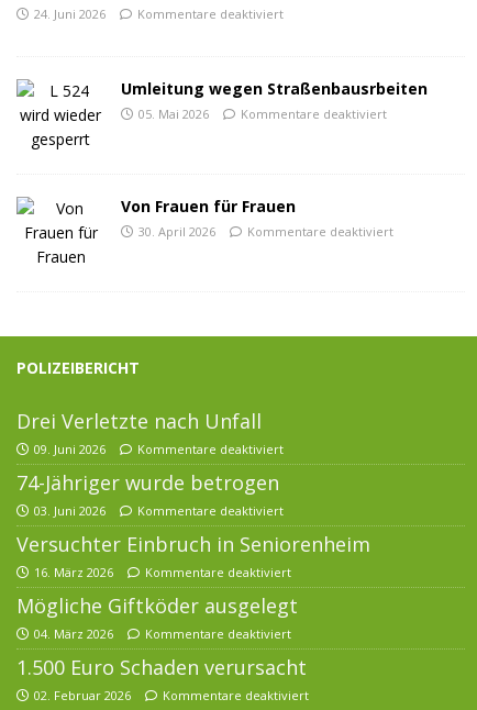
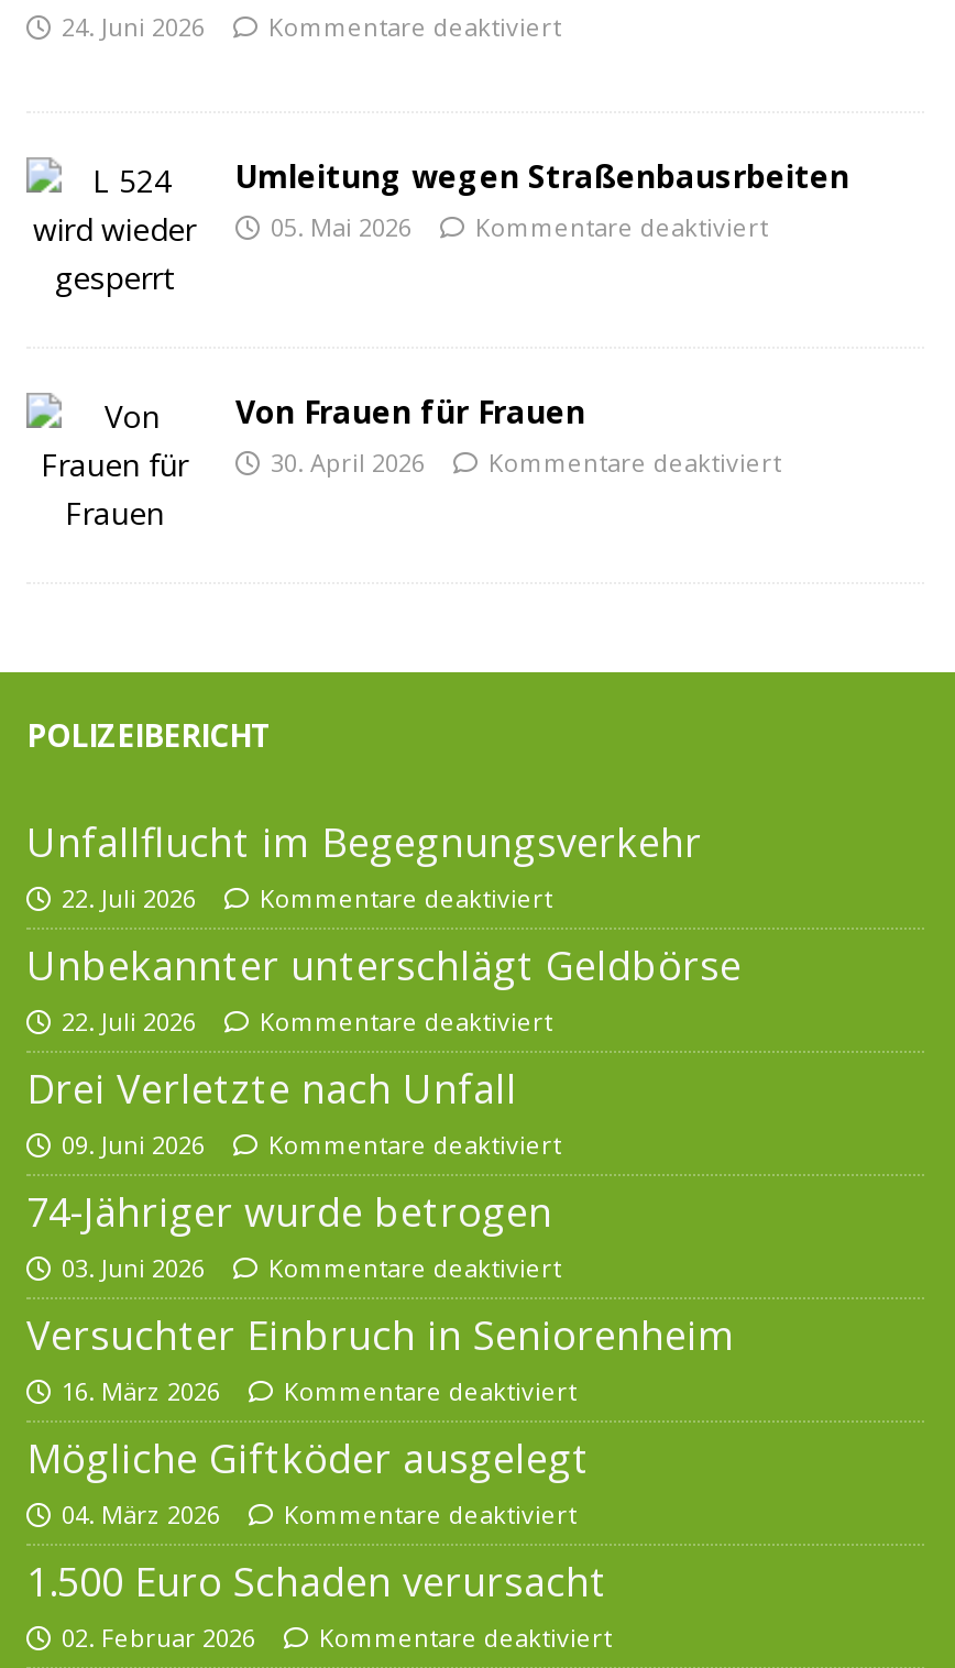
+ Unfallflucht im Begegnungsverkehr
+ 22. Juli 2026
+ Kommentare deaktiviert
+ Unbekannter unterschlägt Geldbörse
+ 22. Juli 2026
+ Kommentare deaktiviert
